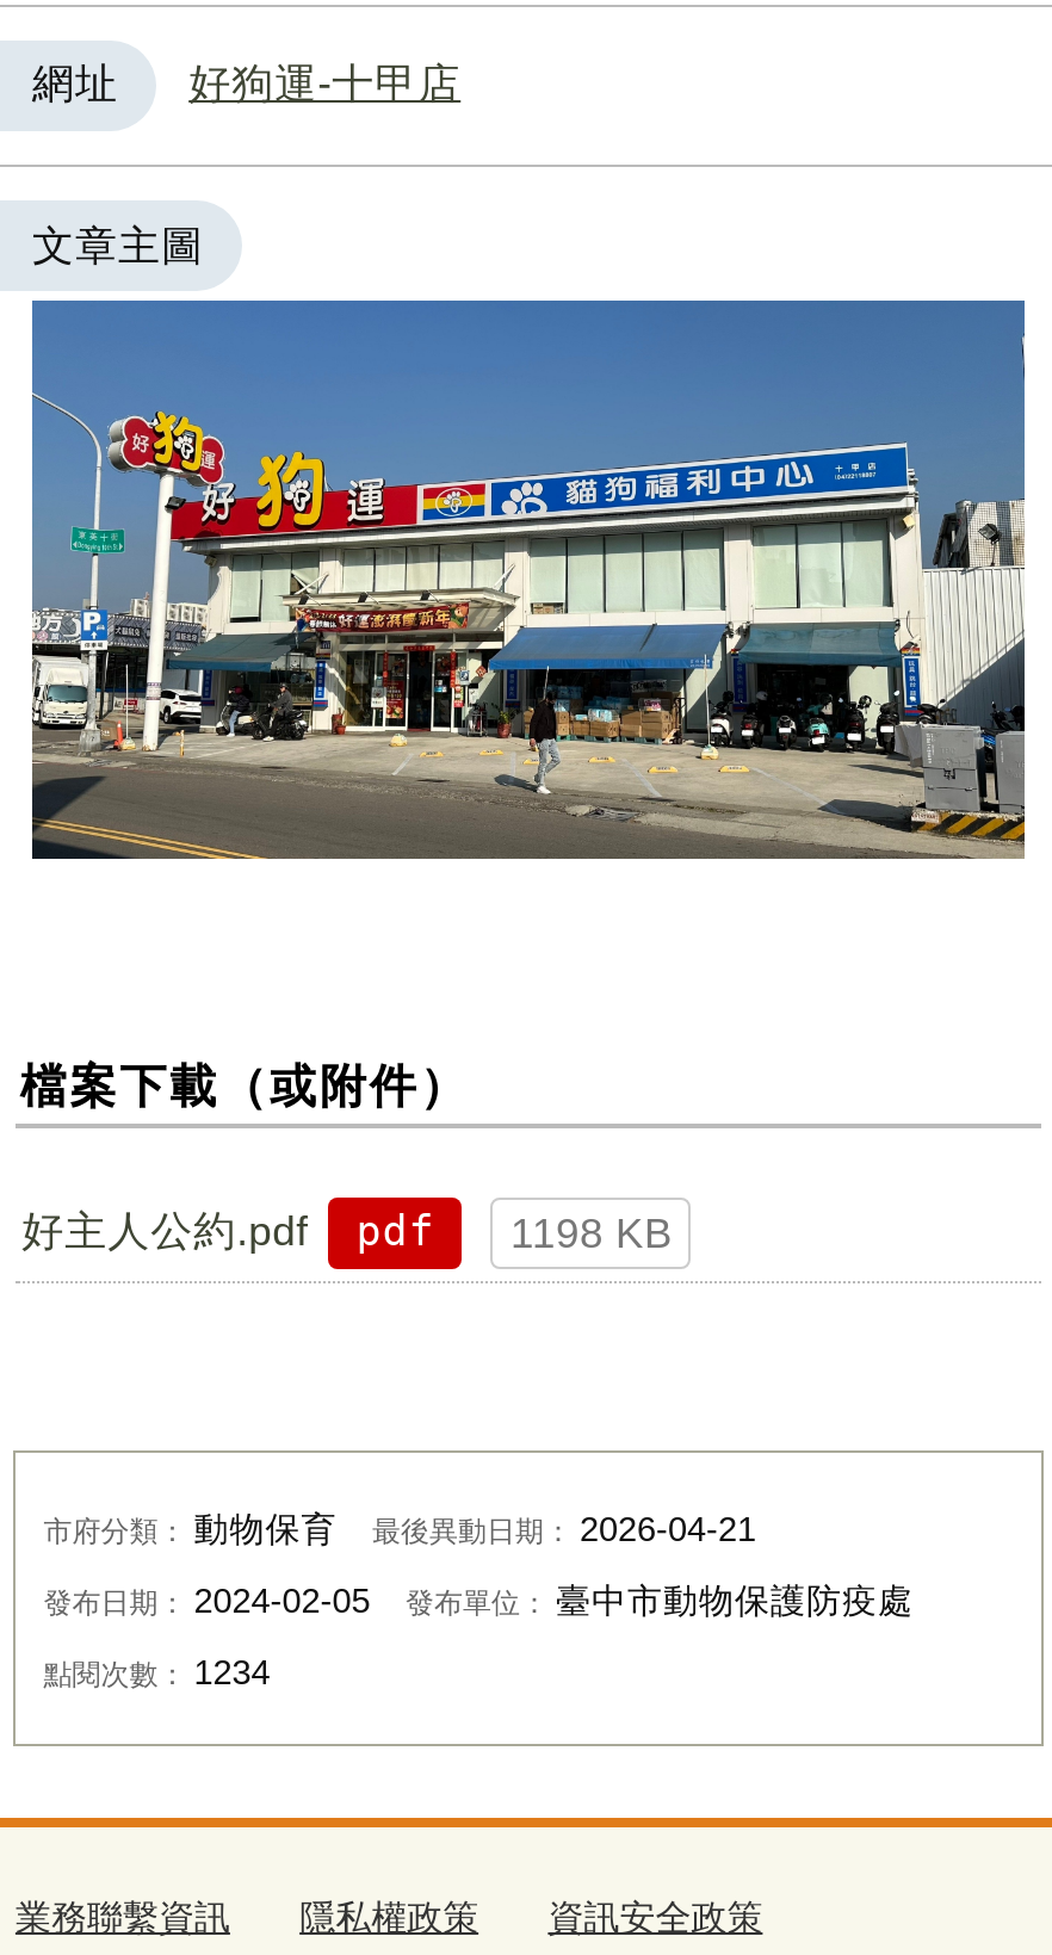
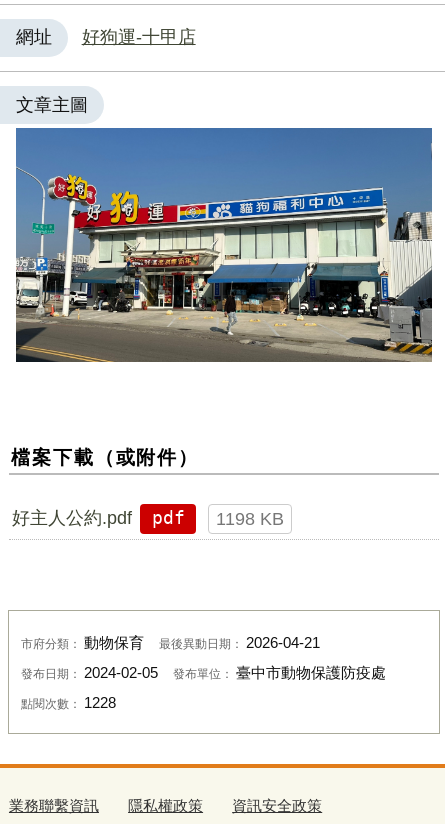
- 點閱次數：1234
+ 點閱次數：1228
